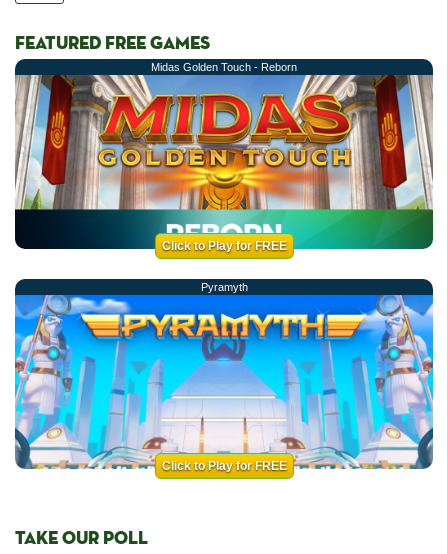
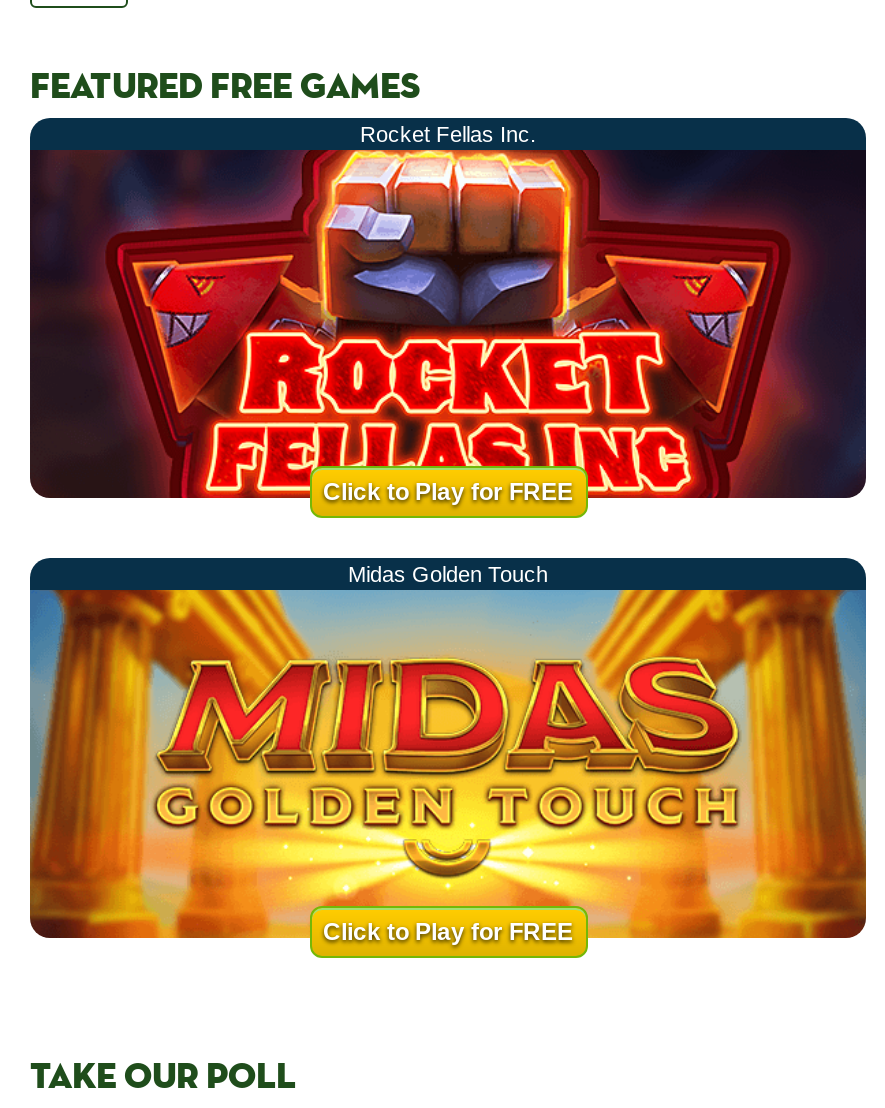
- Midas Golden Touch - Reborn
+ Rocket Fellas Inc.

- [image]
- Pyramyth
+ [image]
+ Midas Golden Touch

- [image]
+ [image]
